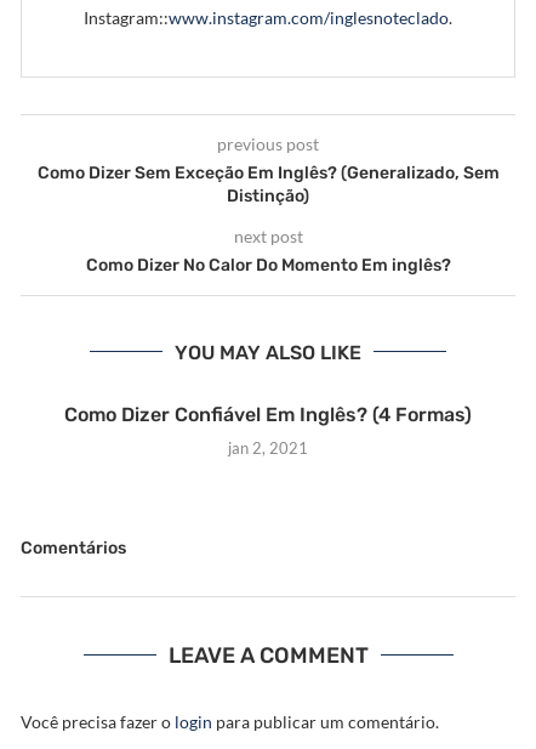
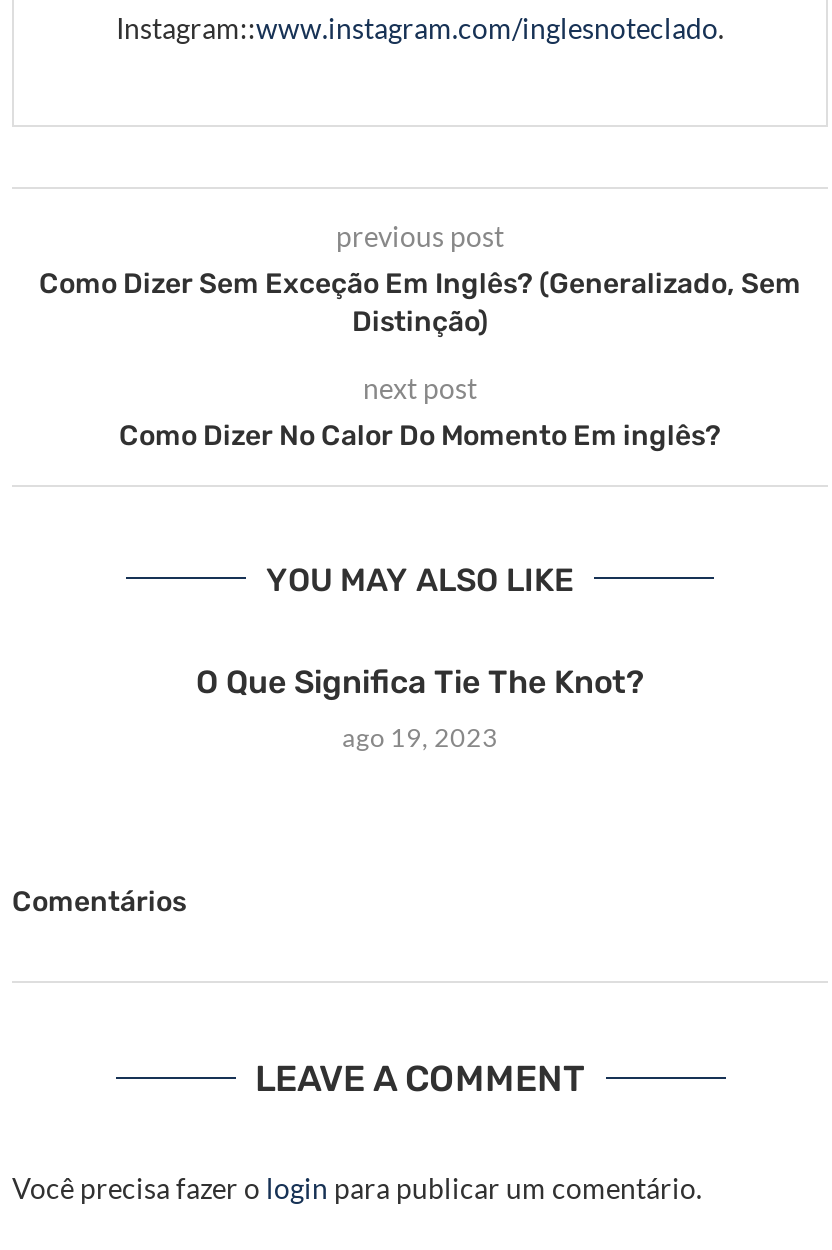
- Como Dizer Confiável Em Inglês? (4 Formas)
+ O Que Significa Tie The Knot?

- jan 2, 2021
+ ago 19, 2023
